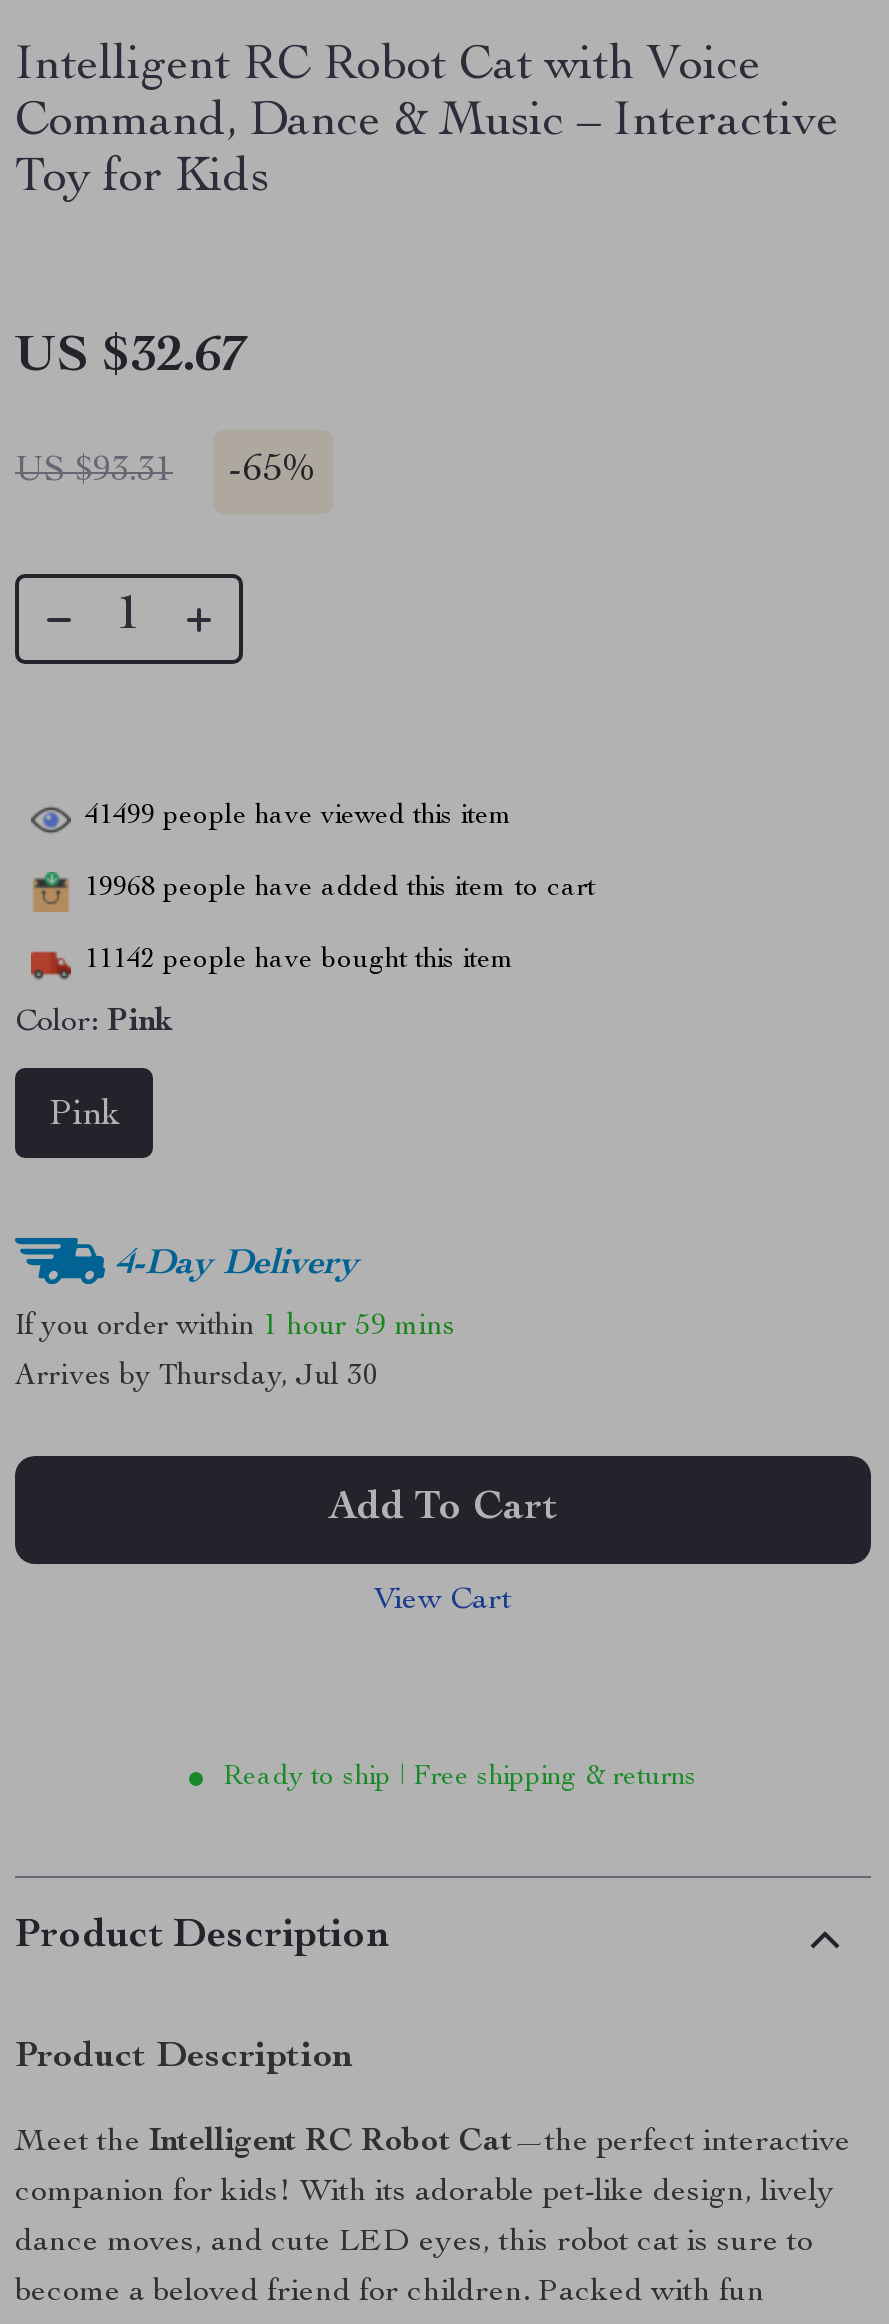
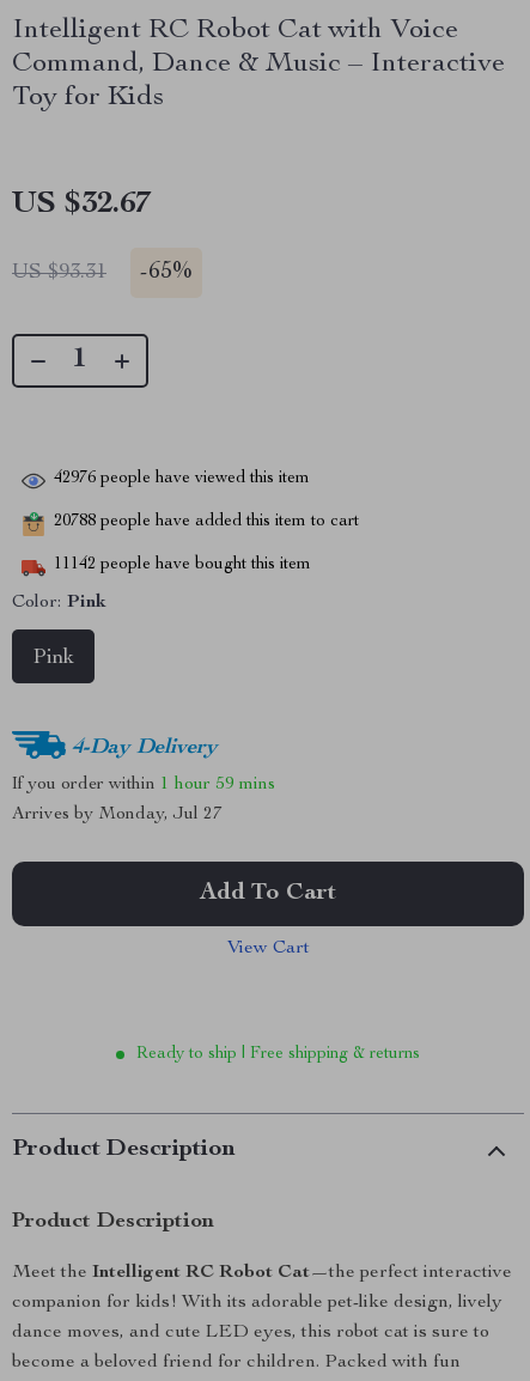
- 41499 people have viewed this item
+ 42976 people have viewed this item

- 19968 people have added this item to cart
+ 20788 people have added this item to cart

- Arrives by Thursday, Jul 30
+ Arrives by Monday, Jul 27
